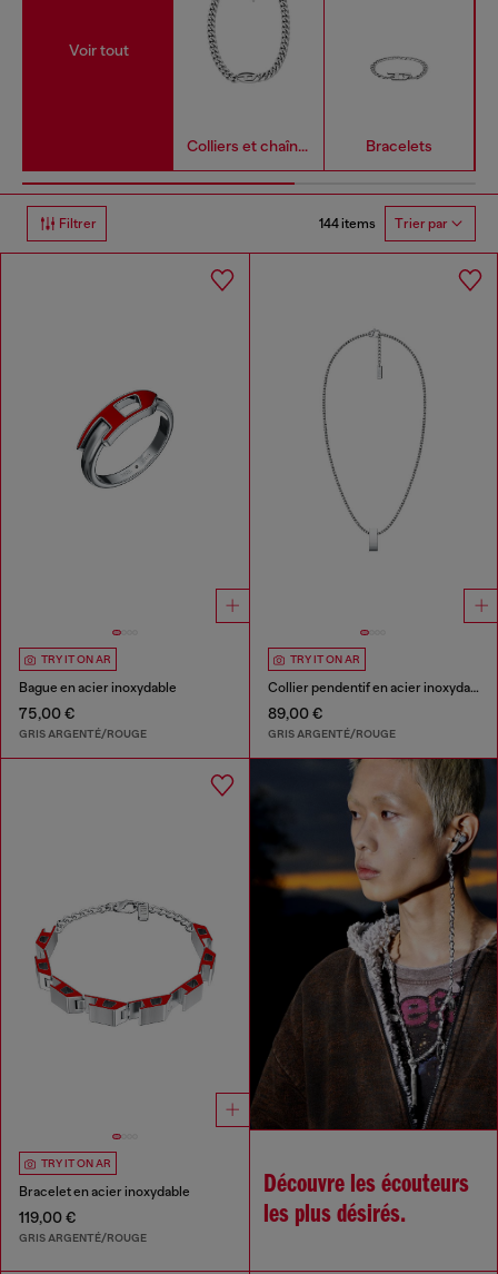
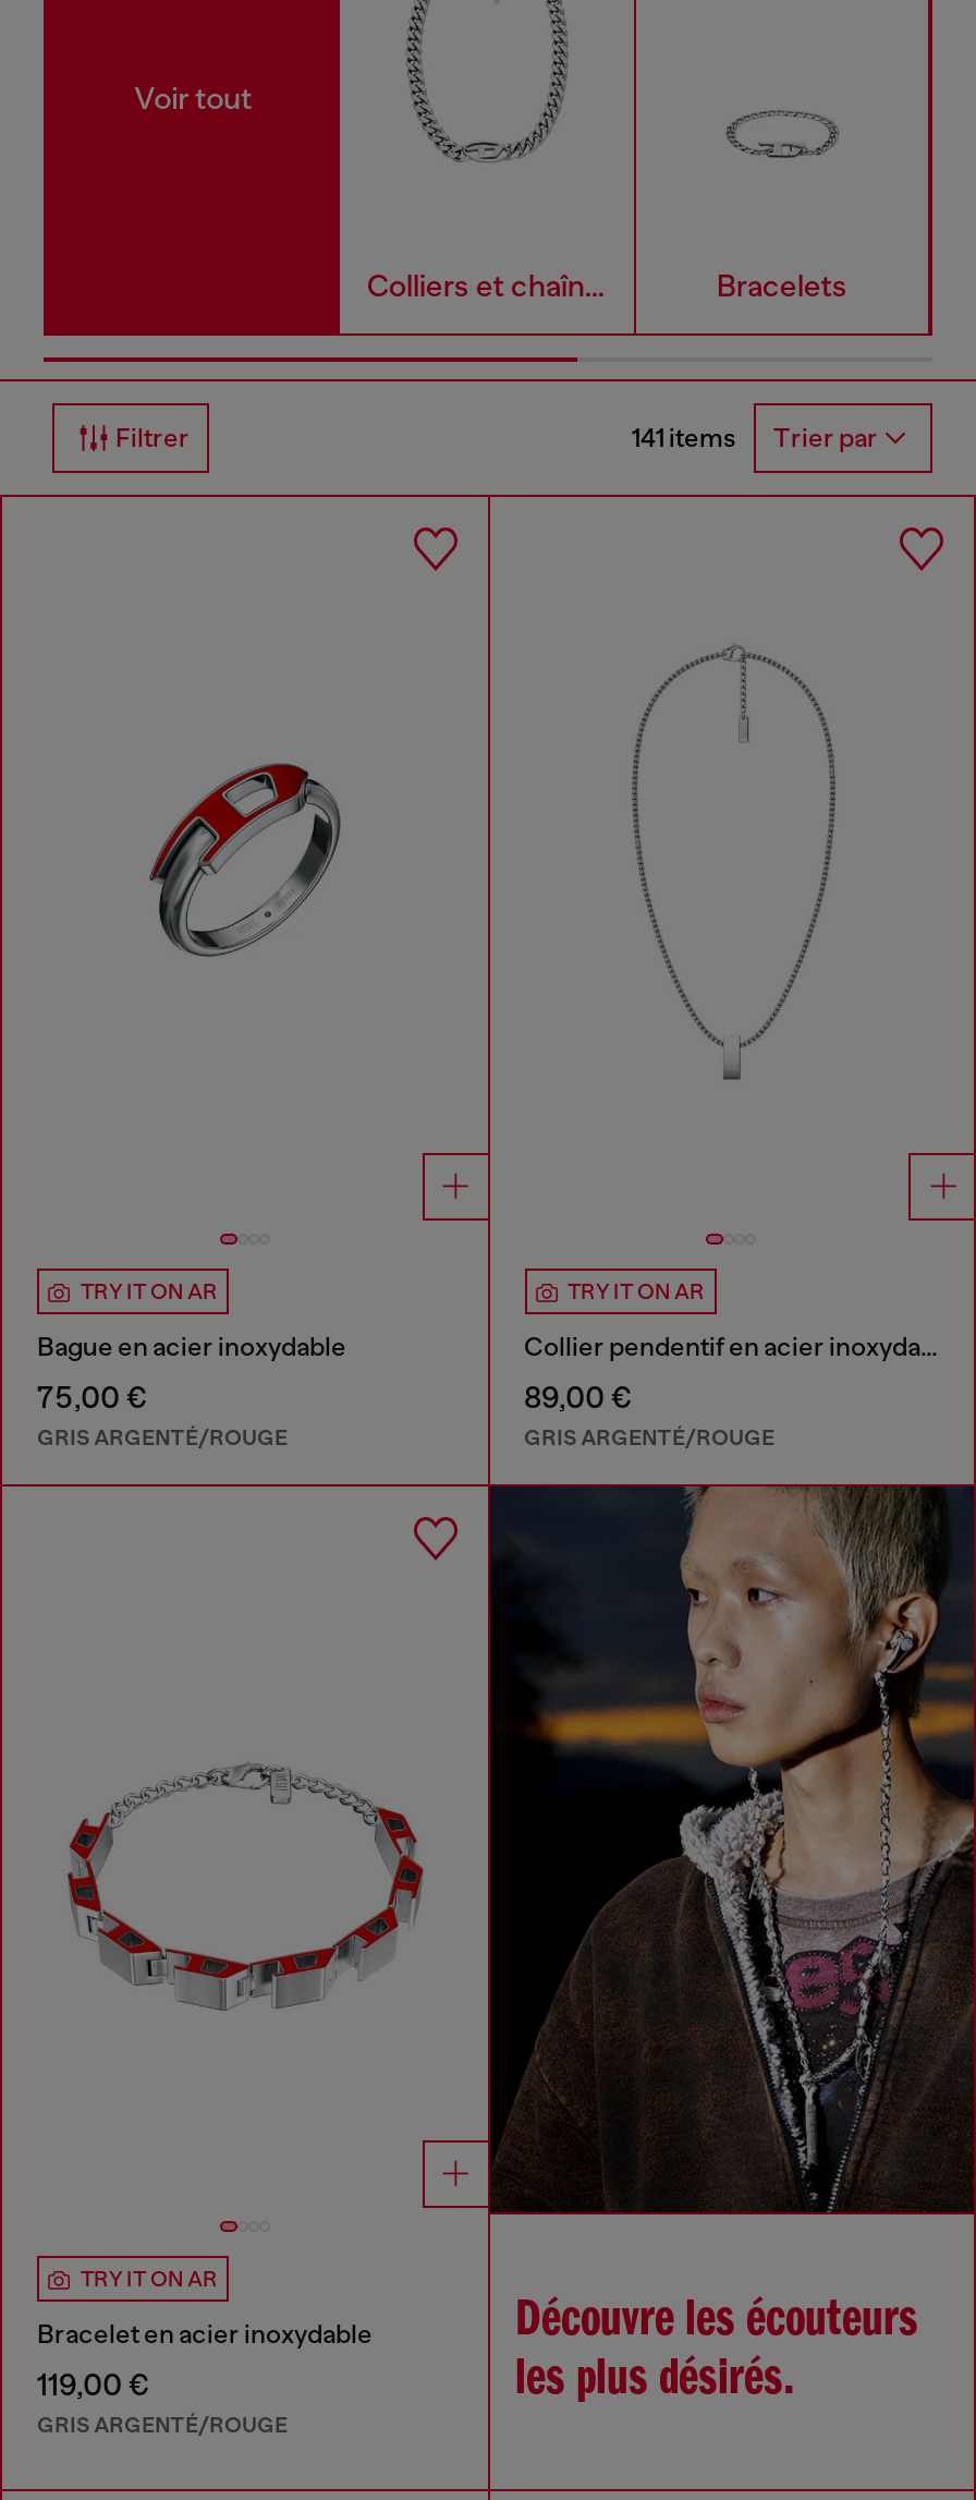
- 144 items Trier par
+ 141 items Trier par
